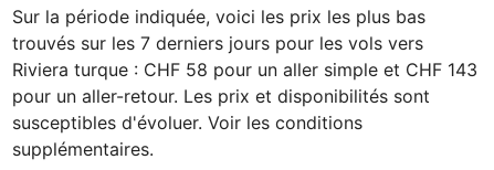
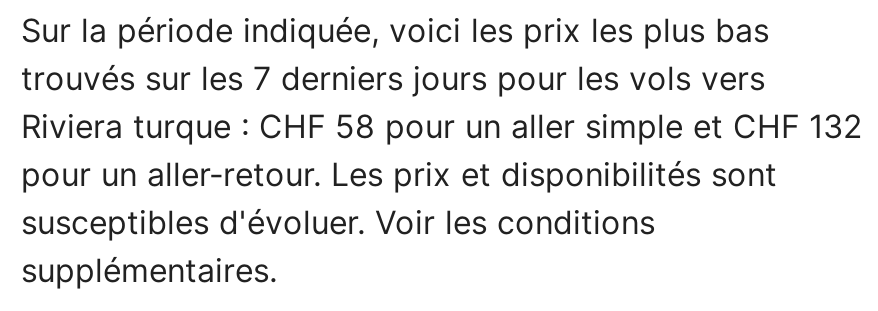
- Riviera turque : CHF 58 pour un aller simple et CHF 143
+ Riviera turque : CHF 58 pour un aller simple et CHF 132
